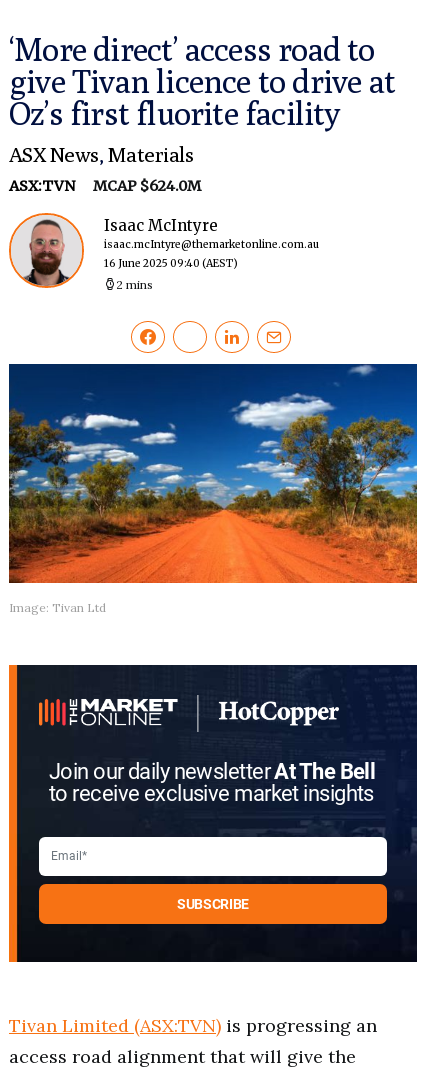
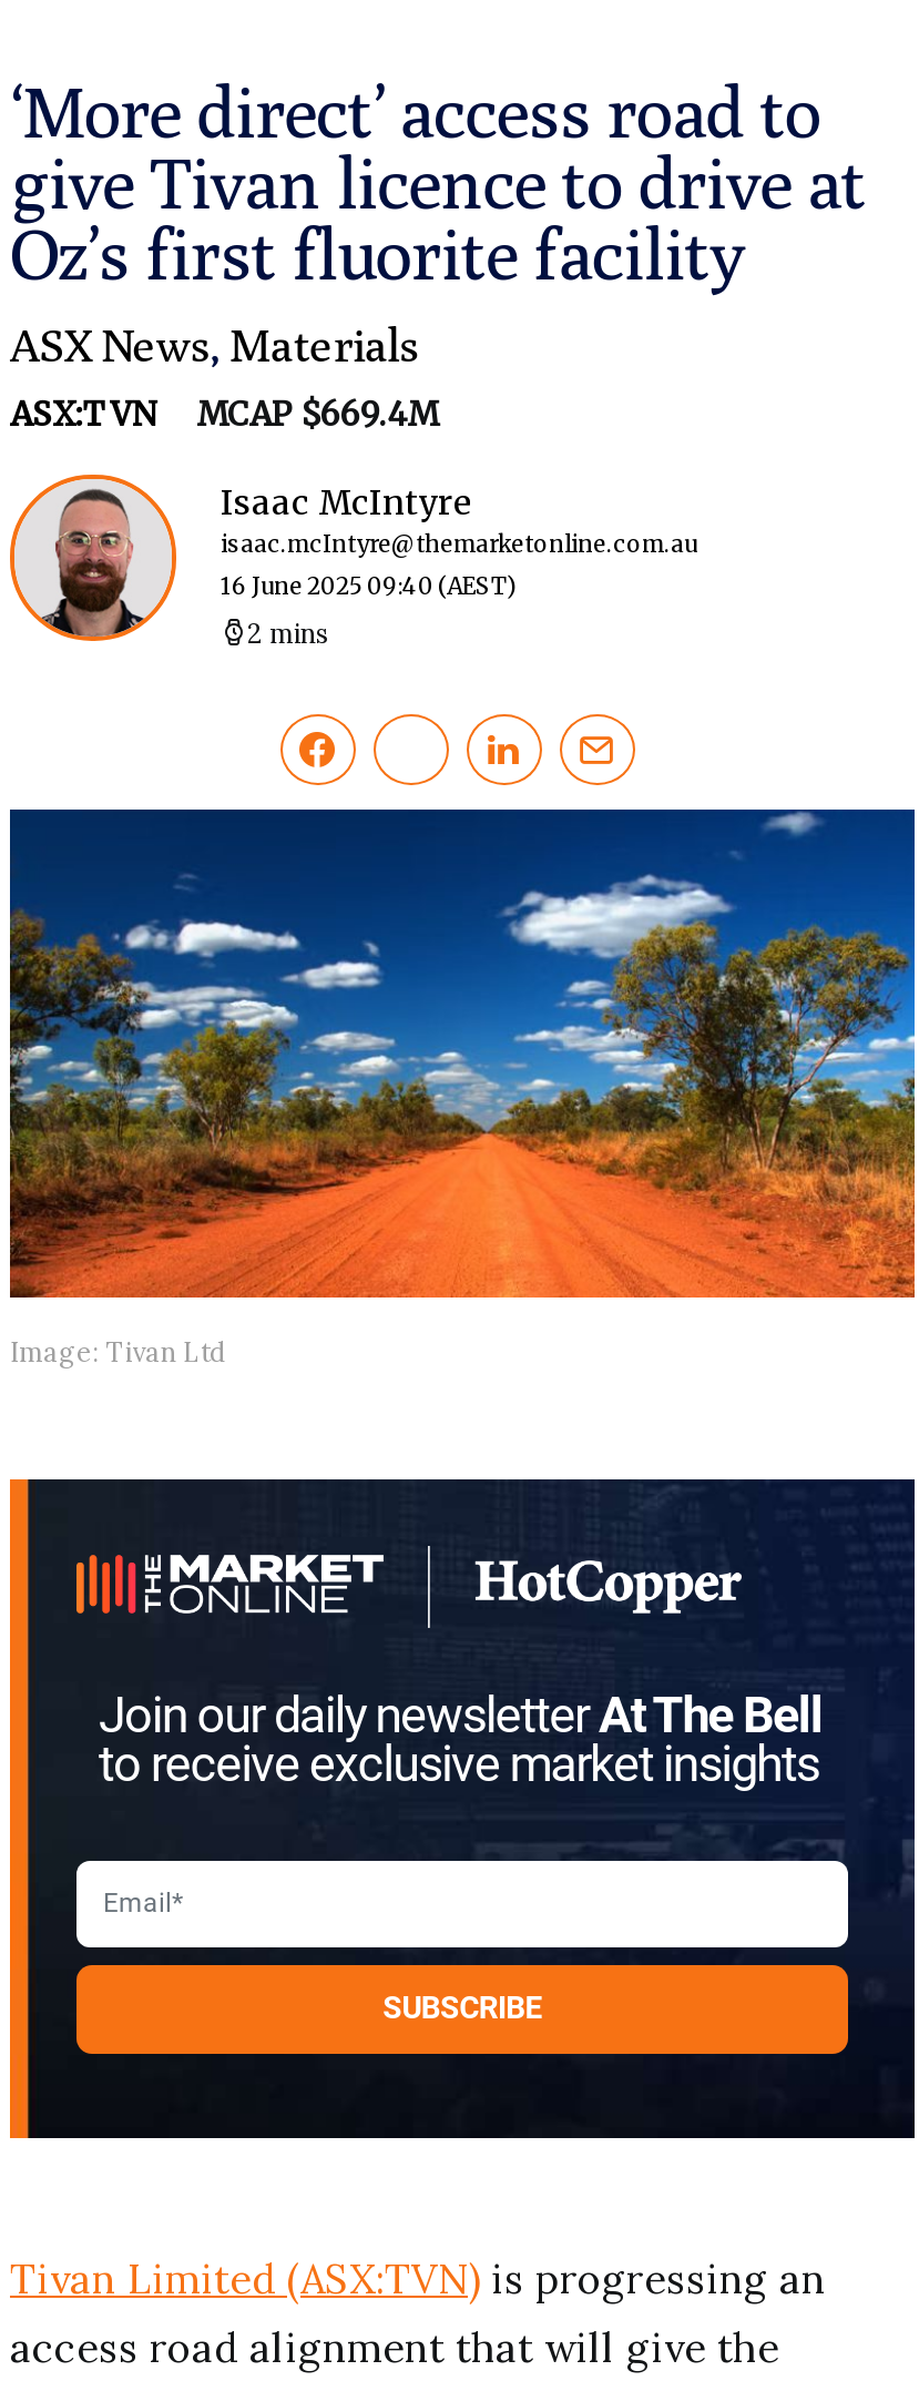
- ASX:TVN MCAP $624.0M
+ ASX:TVN MCAP $669.4M
